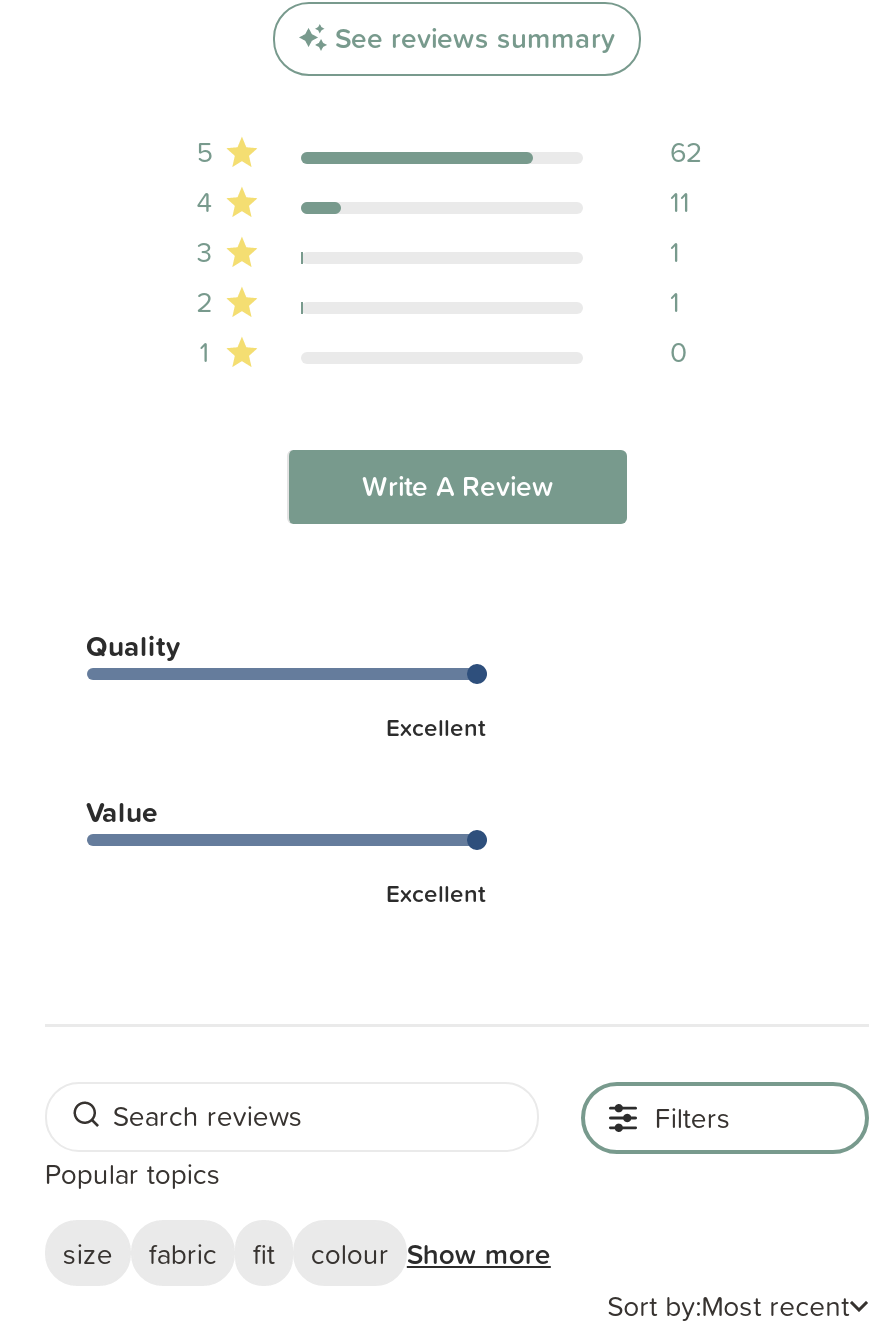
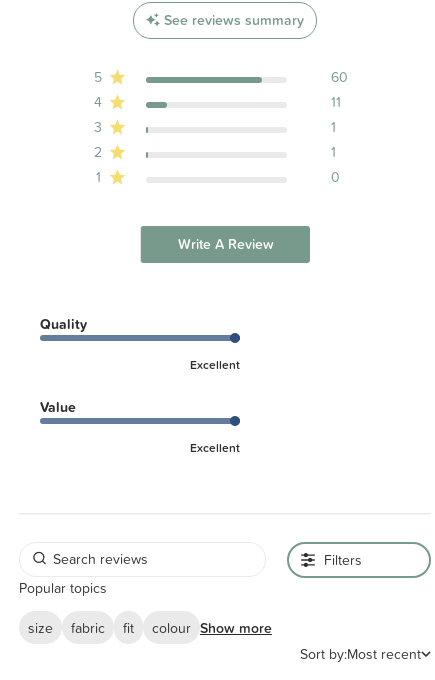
- 62
+ 60
